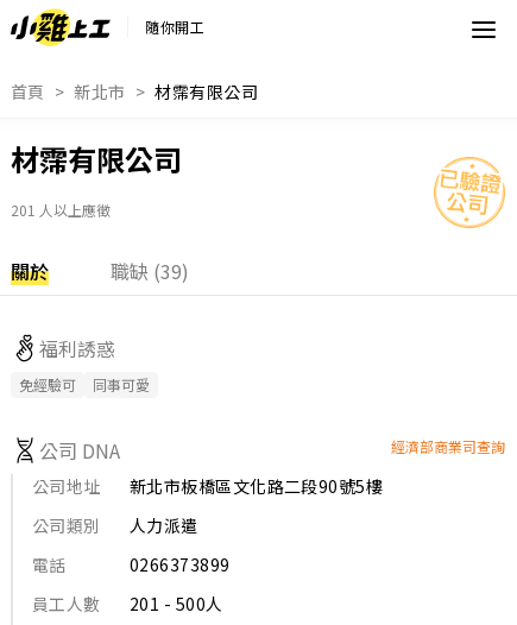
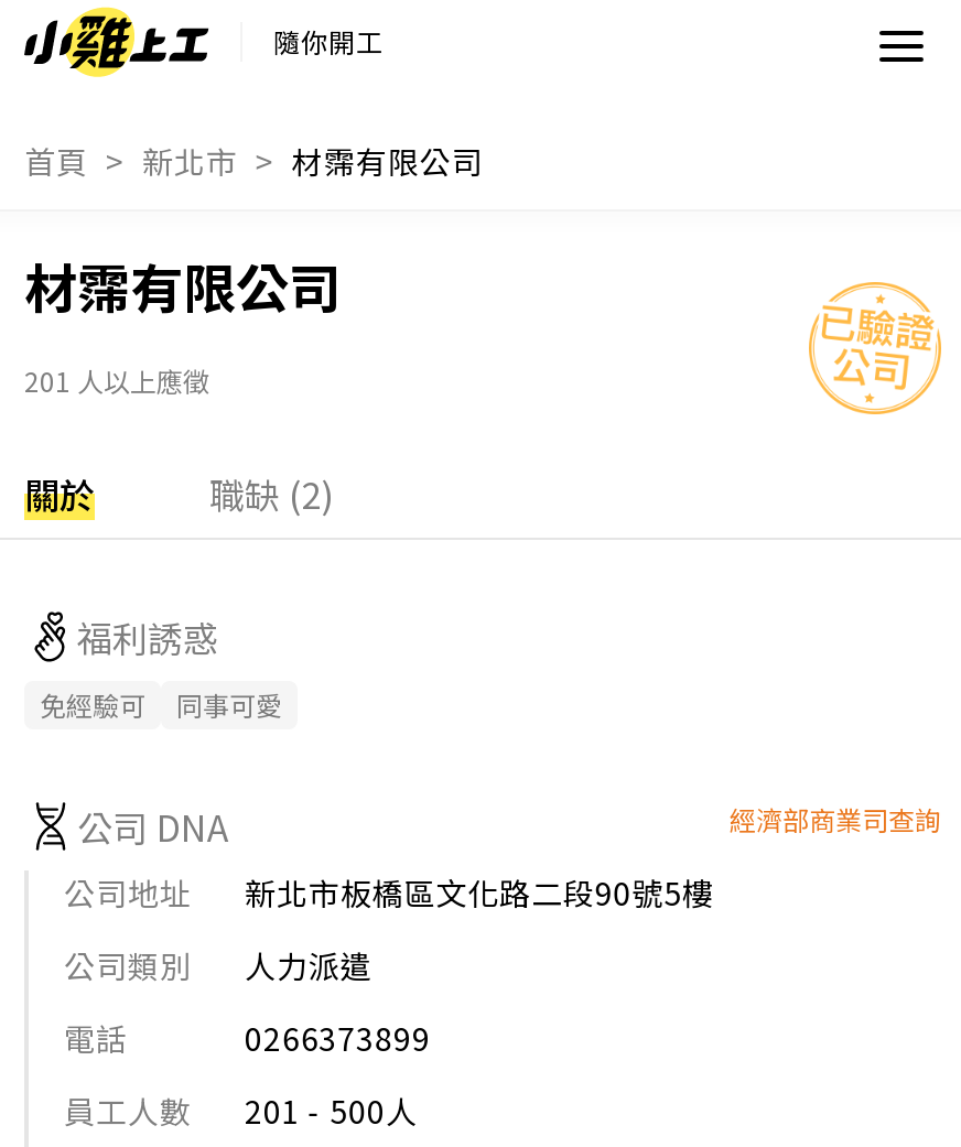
- 職缺 (39)
+ 職缺 (2)
